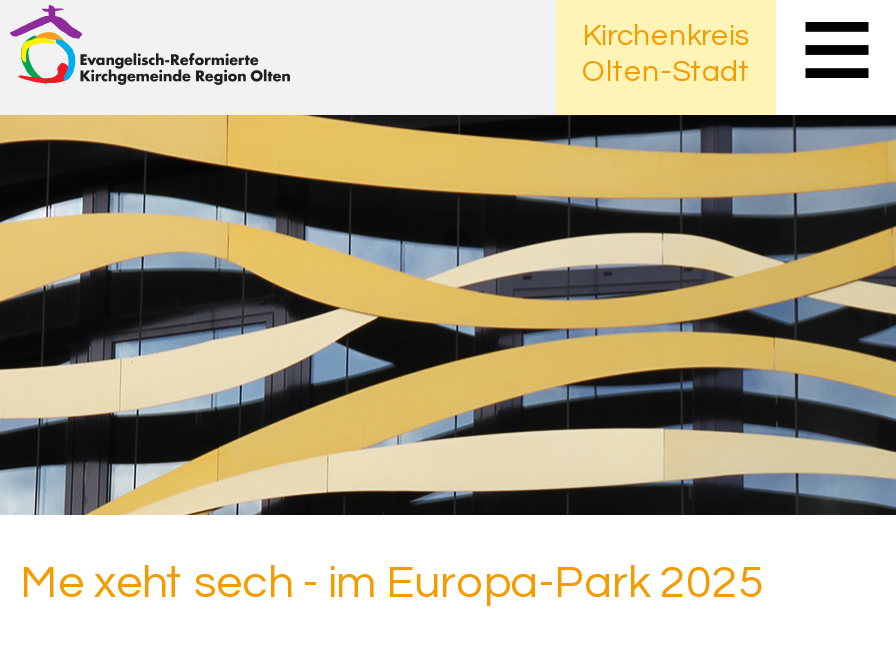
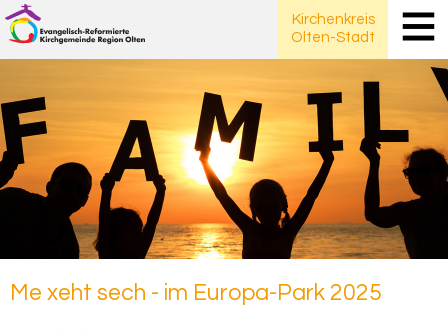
- [image]
+ [image]
